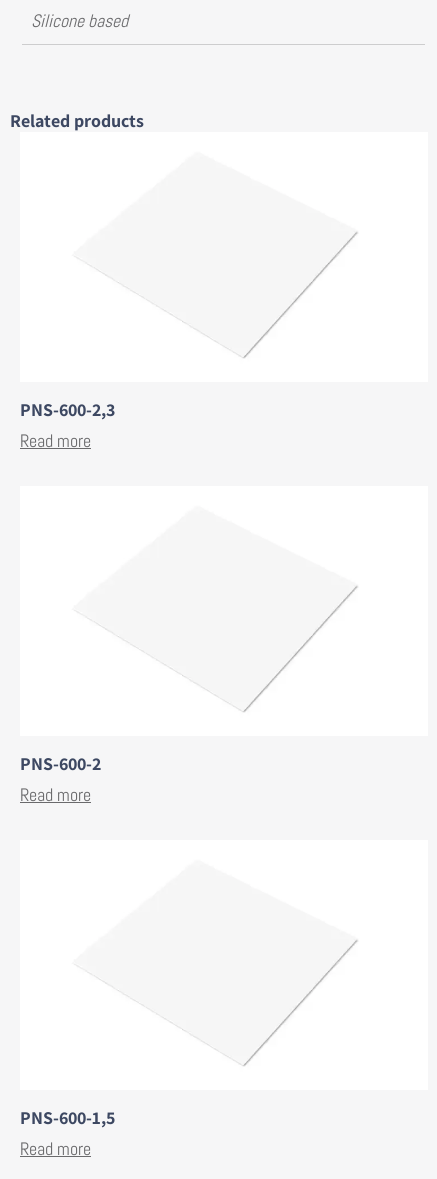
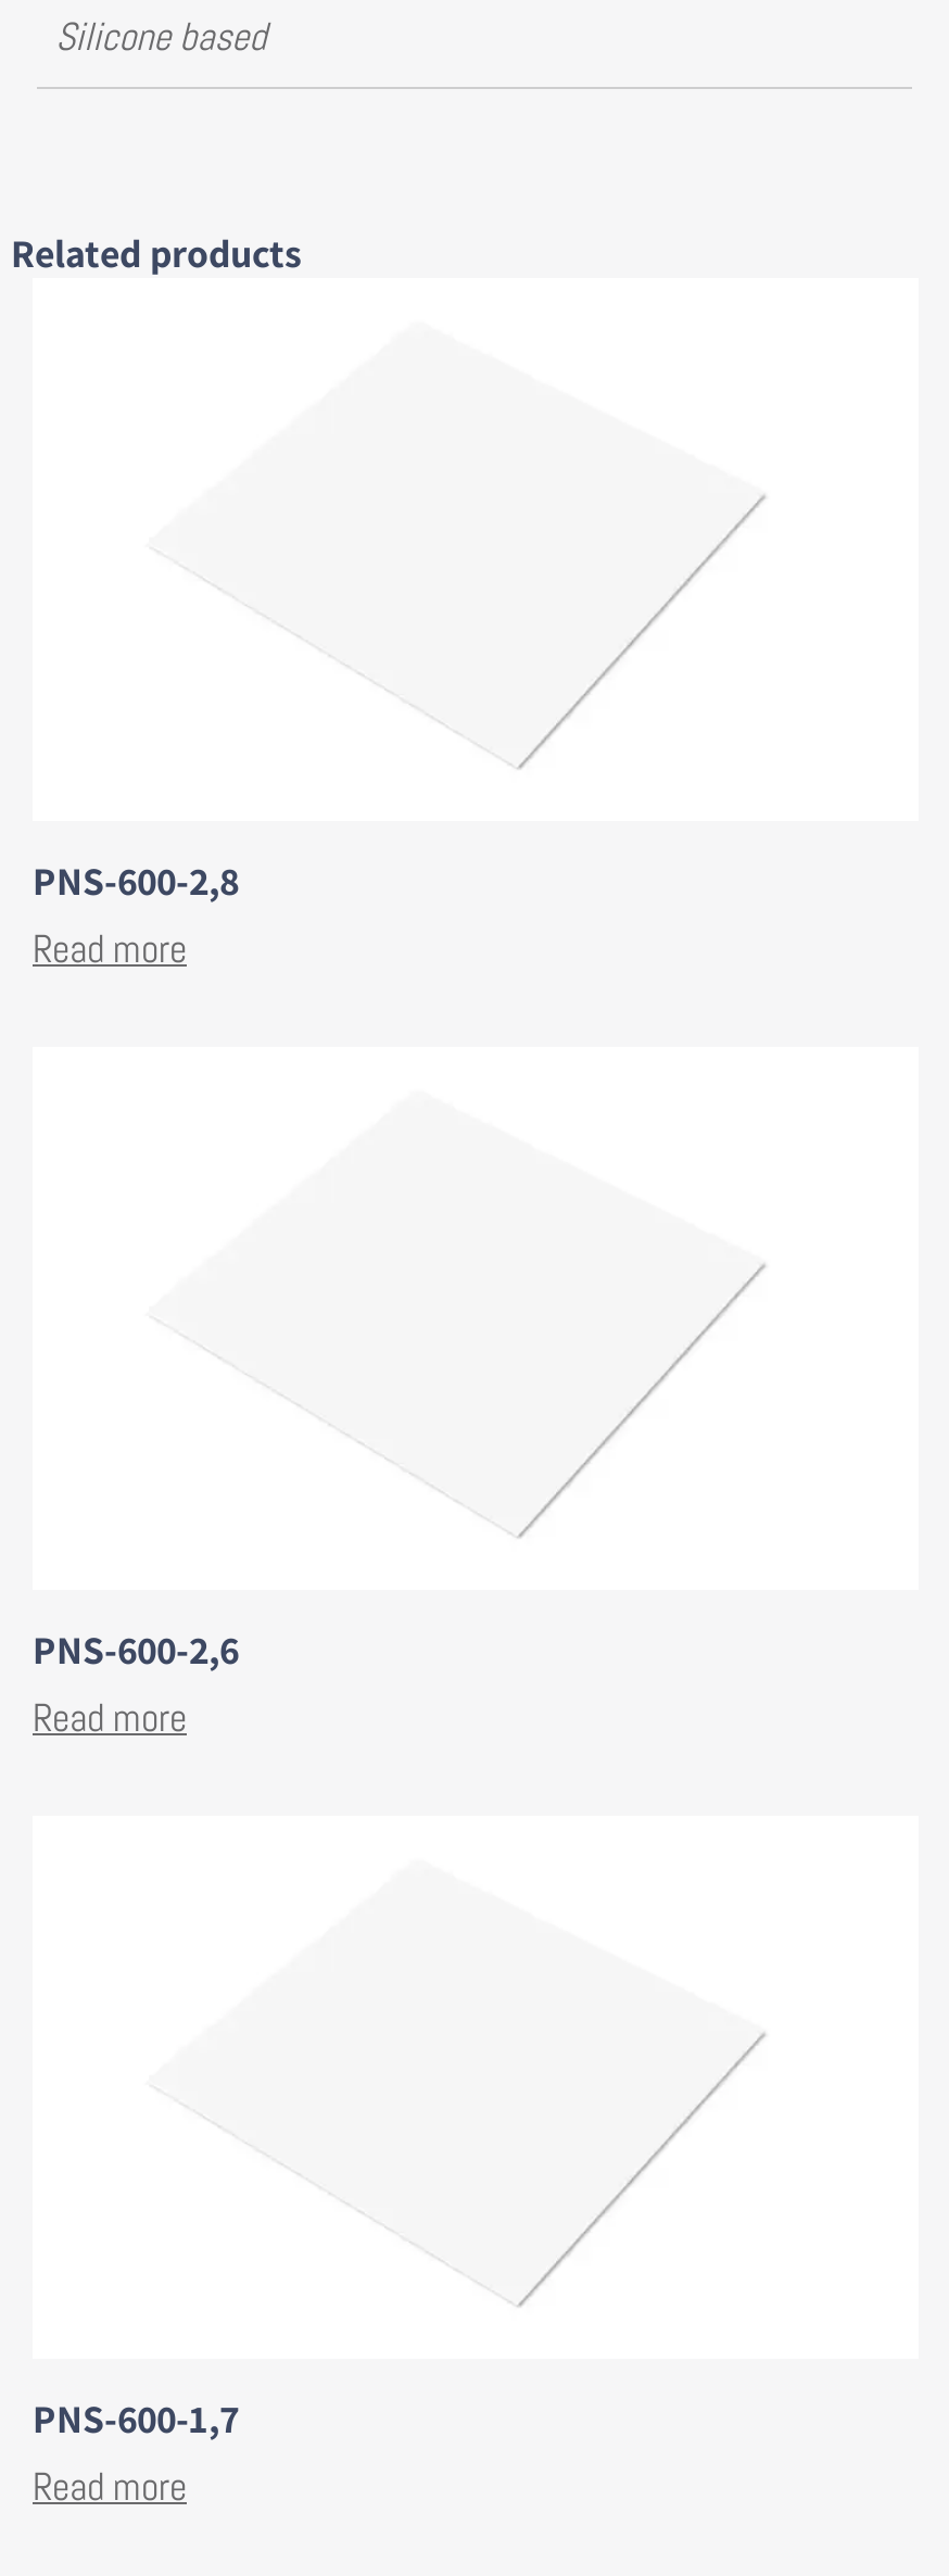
- PNS-600-2,3
+ PNS-600-2,8

- PNS-600-2
+ PNS-600-2,6

- PNS-600-1,5
+ PNS-600-1,7
